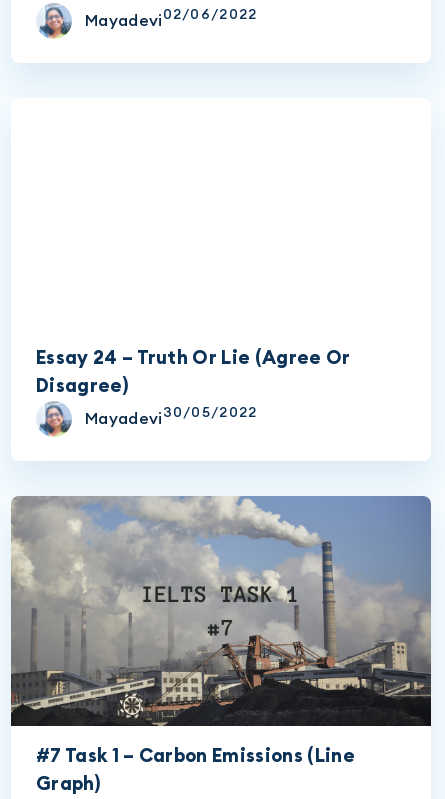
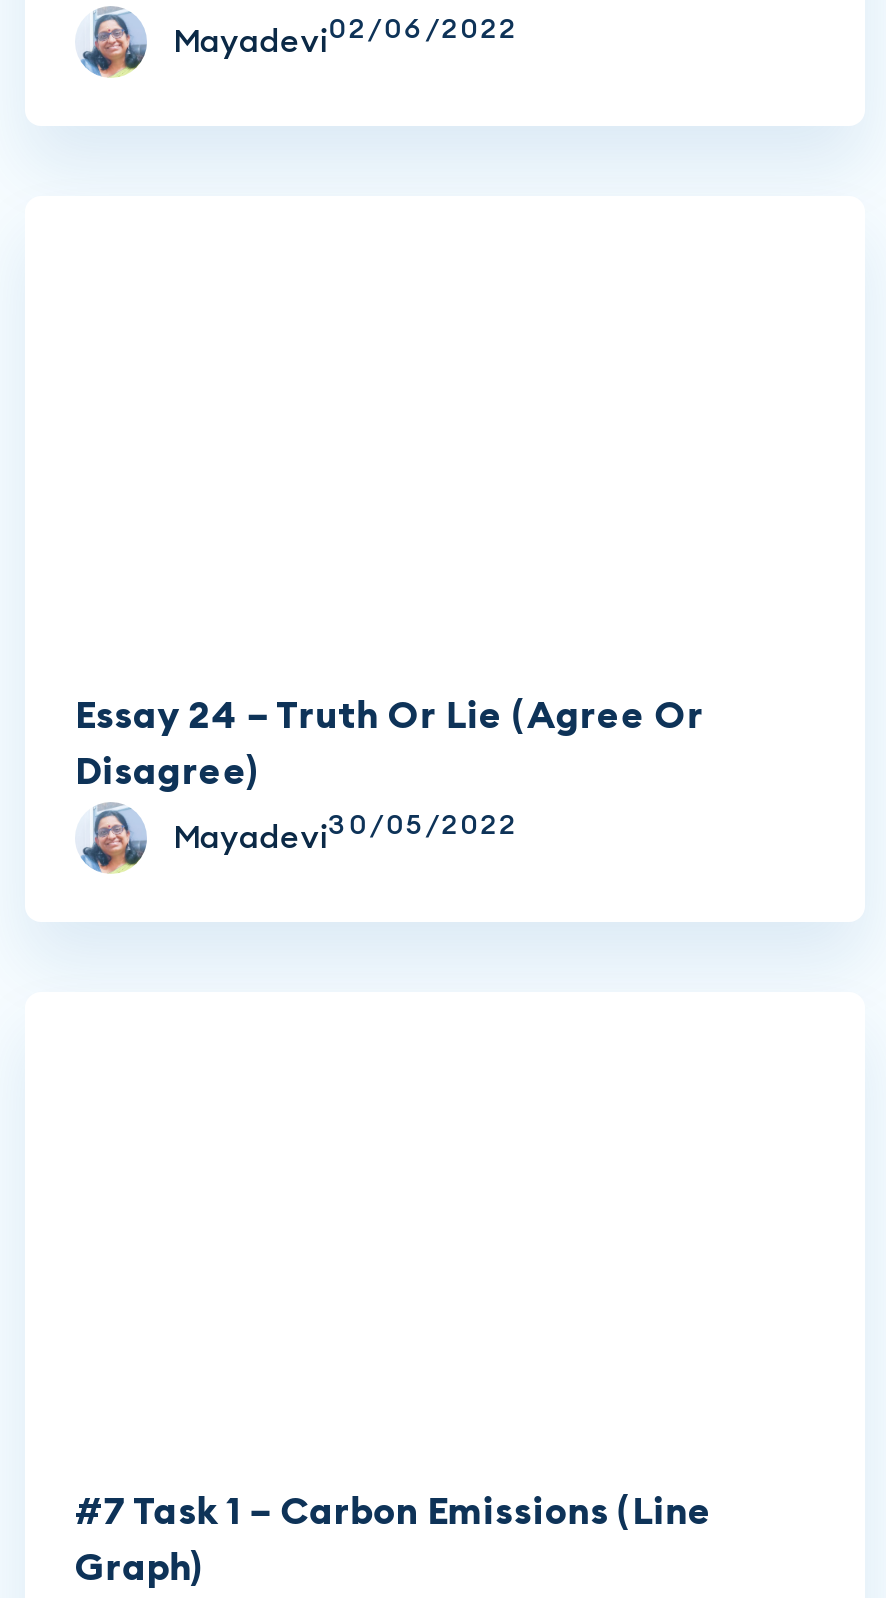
- [image]
